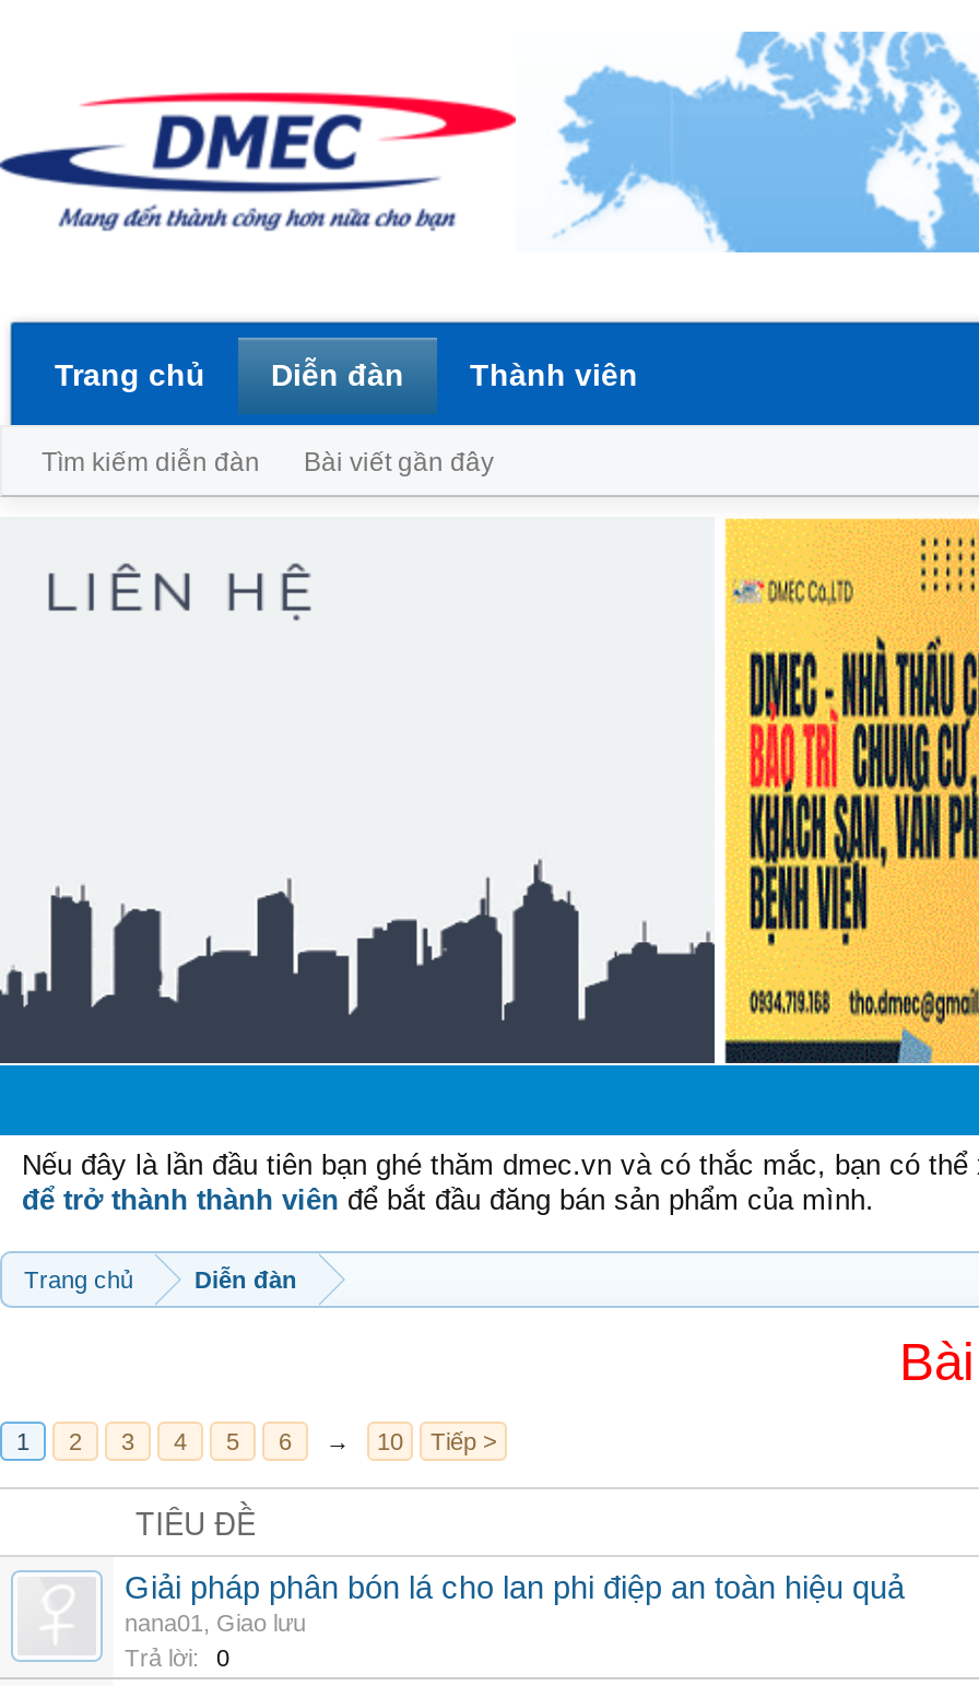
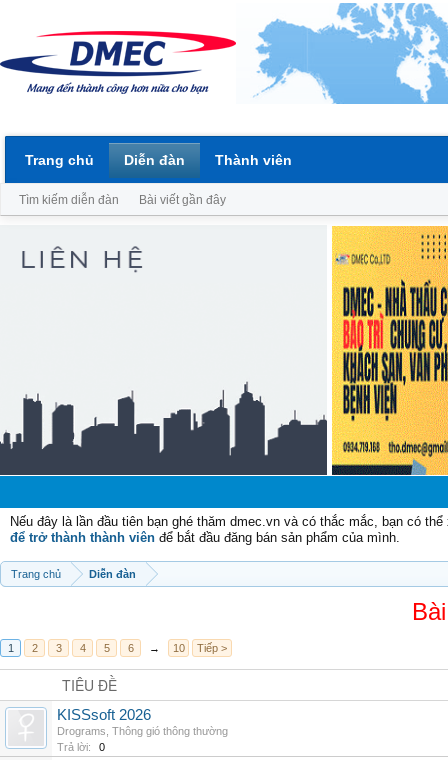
- Giải pháp phân bón lá cho lan phi điệp an toàn hiệu quả
- nana01, Giao lưu
+ KISSsoft 2026
+ Drograms, Thông gió thông thường
